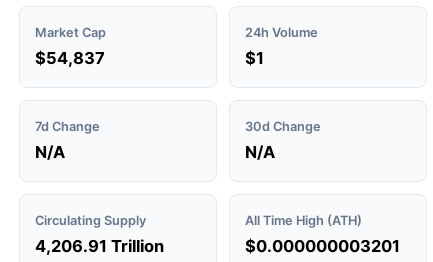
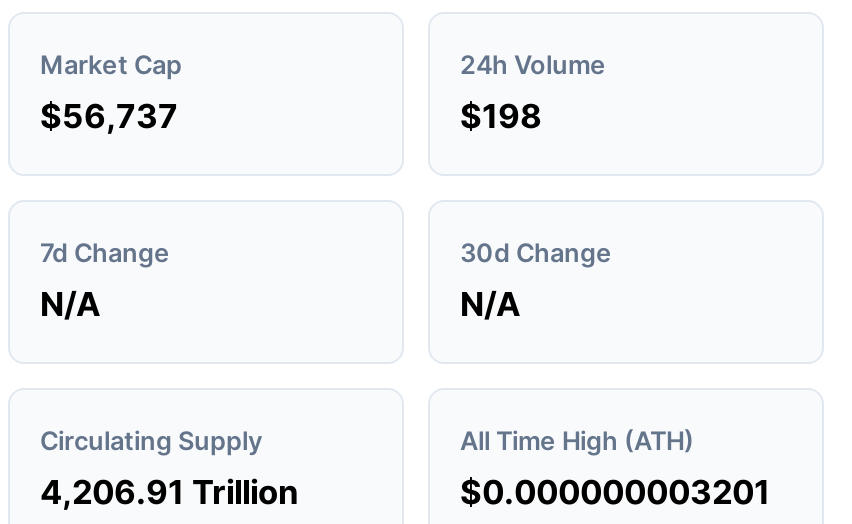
- $54,837
+ $56,737

- $1
+ $198
